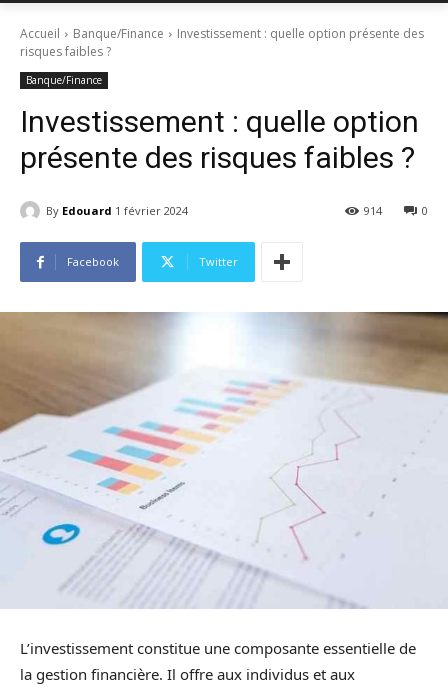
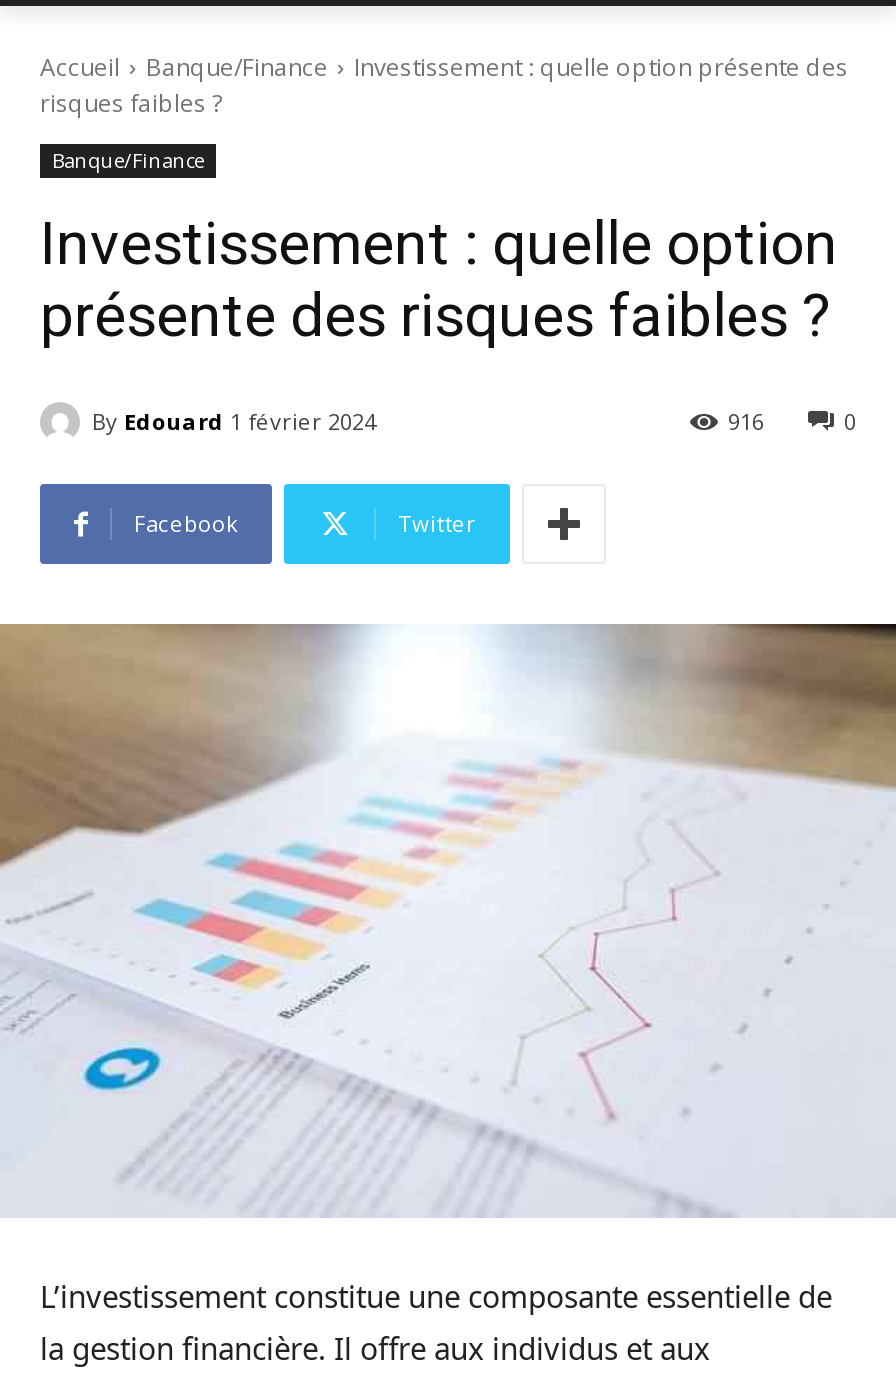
- 914
+ 916
